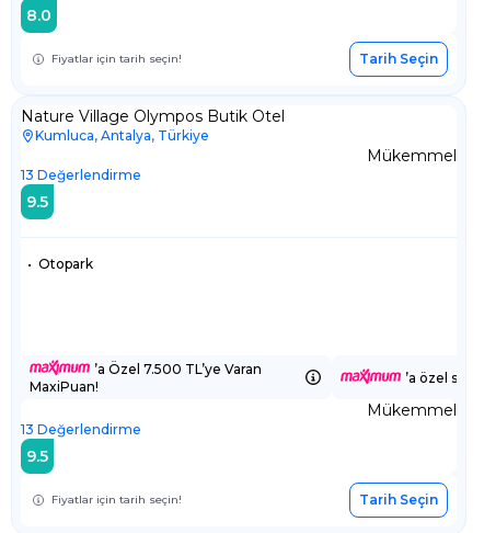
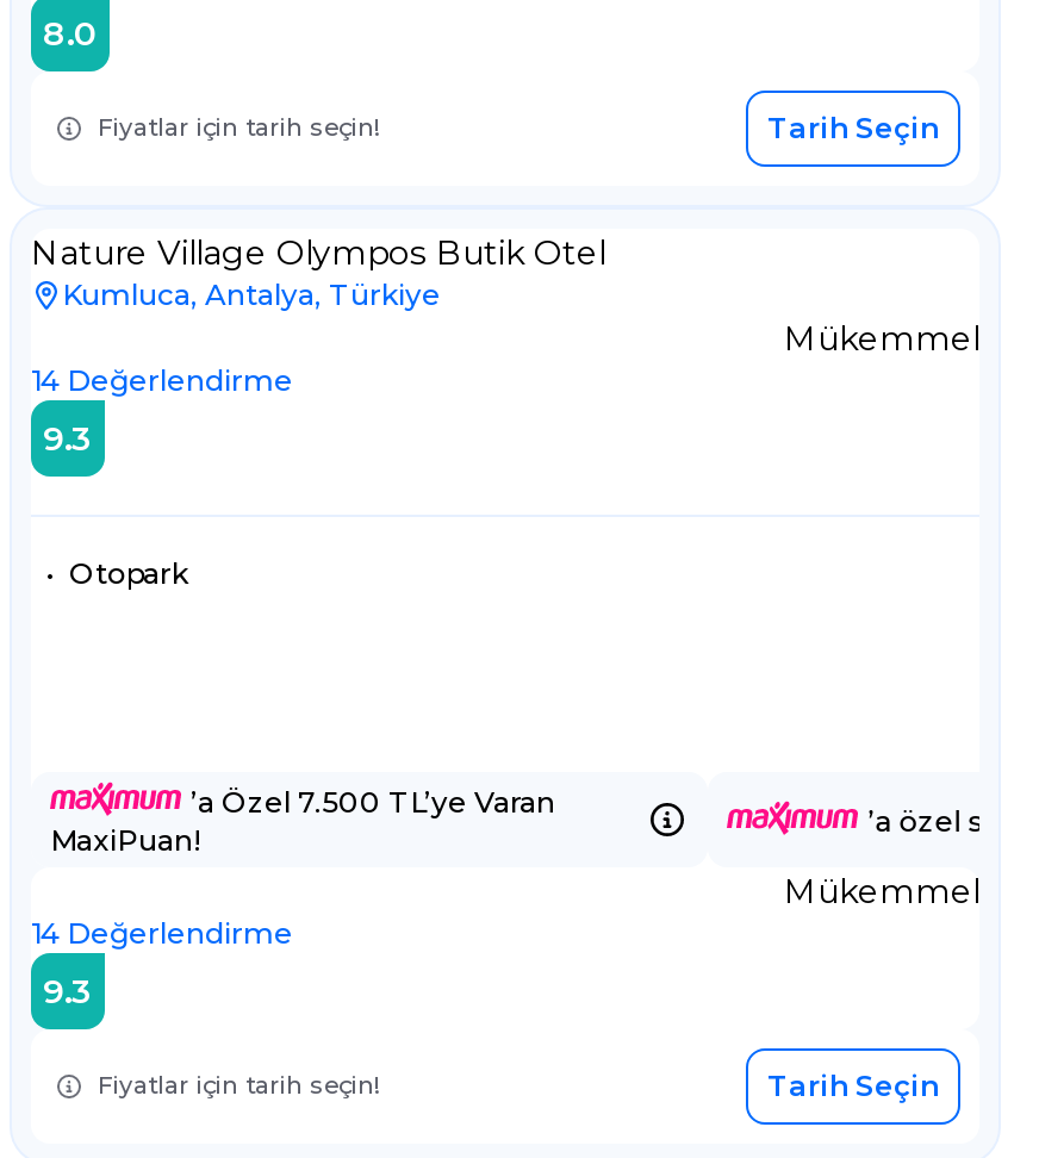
- 13 Değerlendirme
+ 14 Değerlendirme

- 9.5
+ 9.3

- 13 Değerlendirme
+ 14 Değerlendirme

- 9.5
+ 9.3
